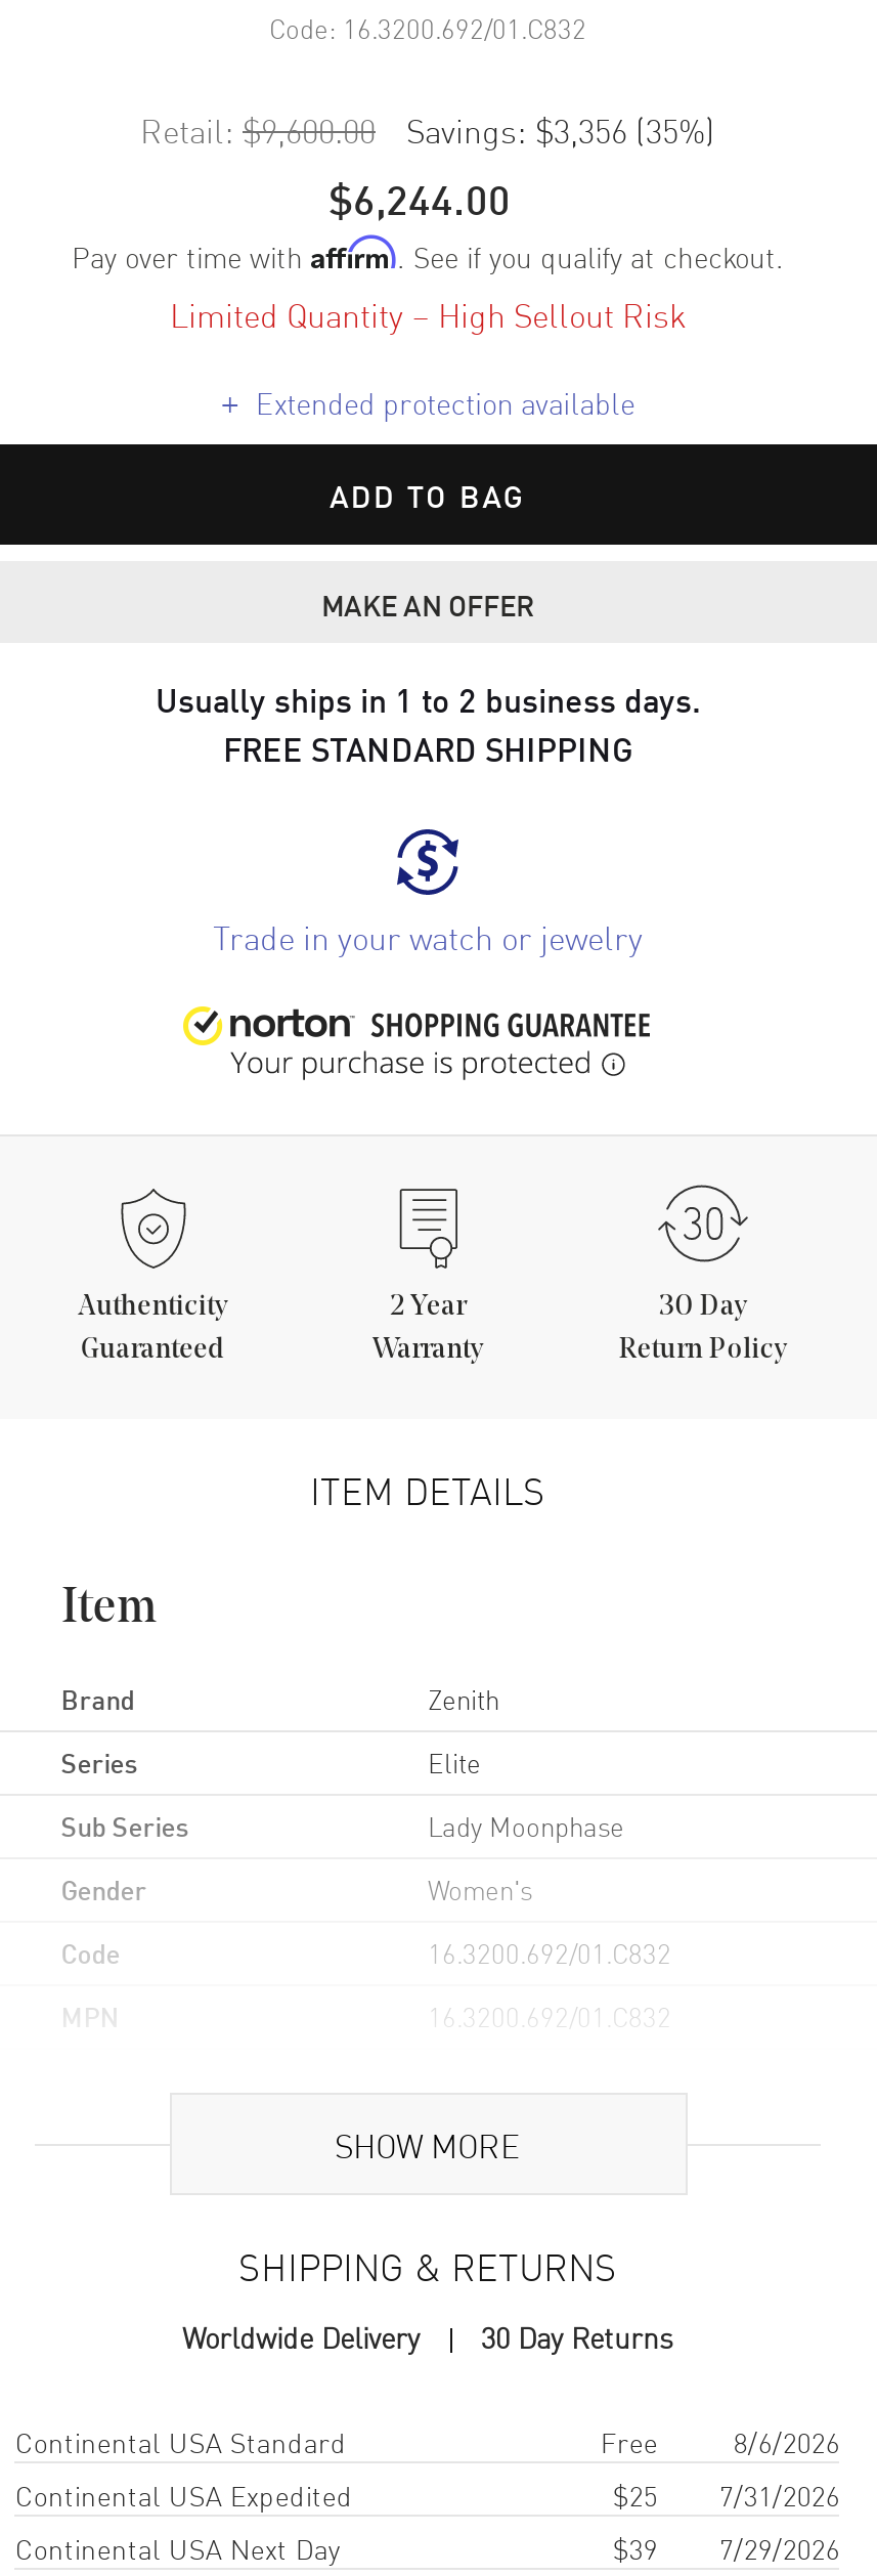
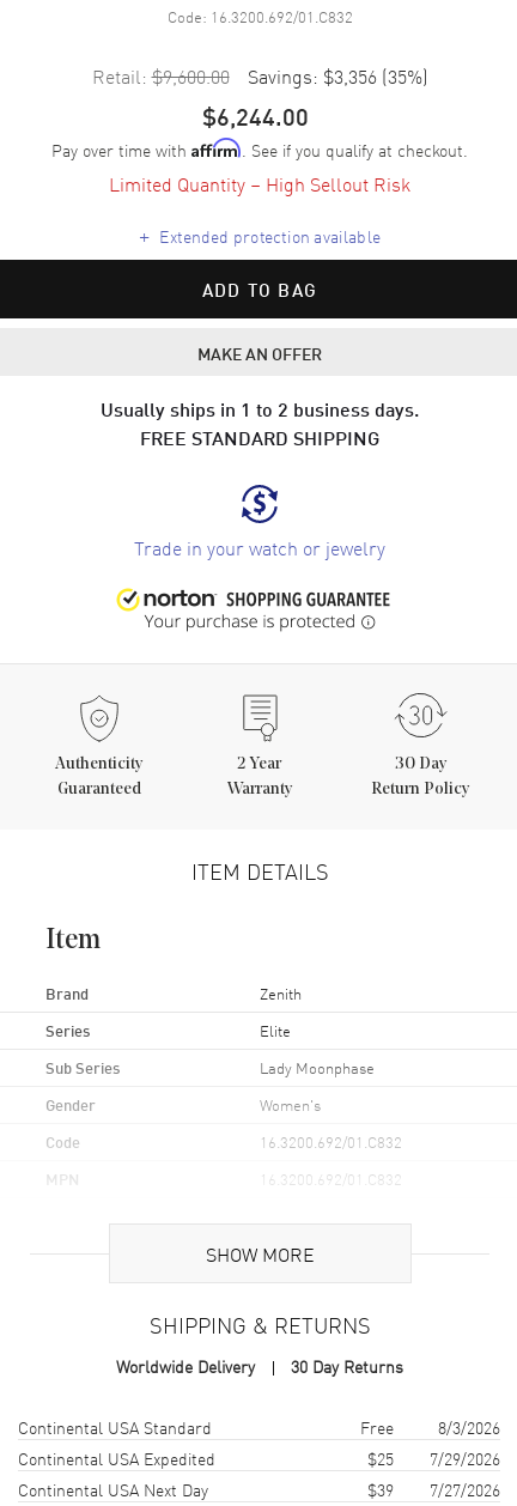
- 8/6/2026
+ 8/3/2026

- 7/31/2026
+ 7/29/2026

- 7/29/2026
+ 7/27/2026
